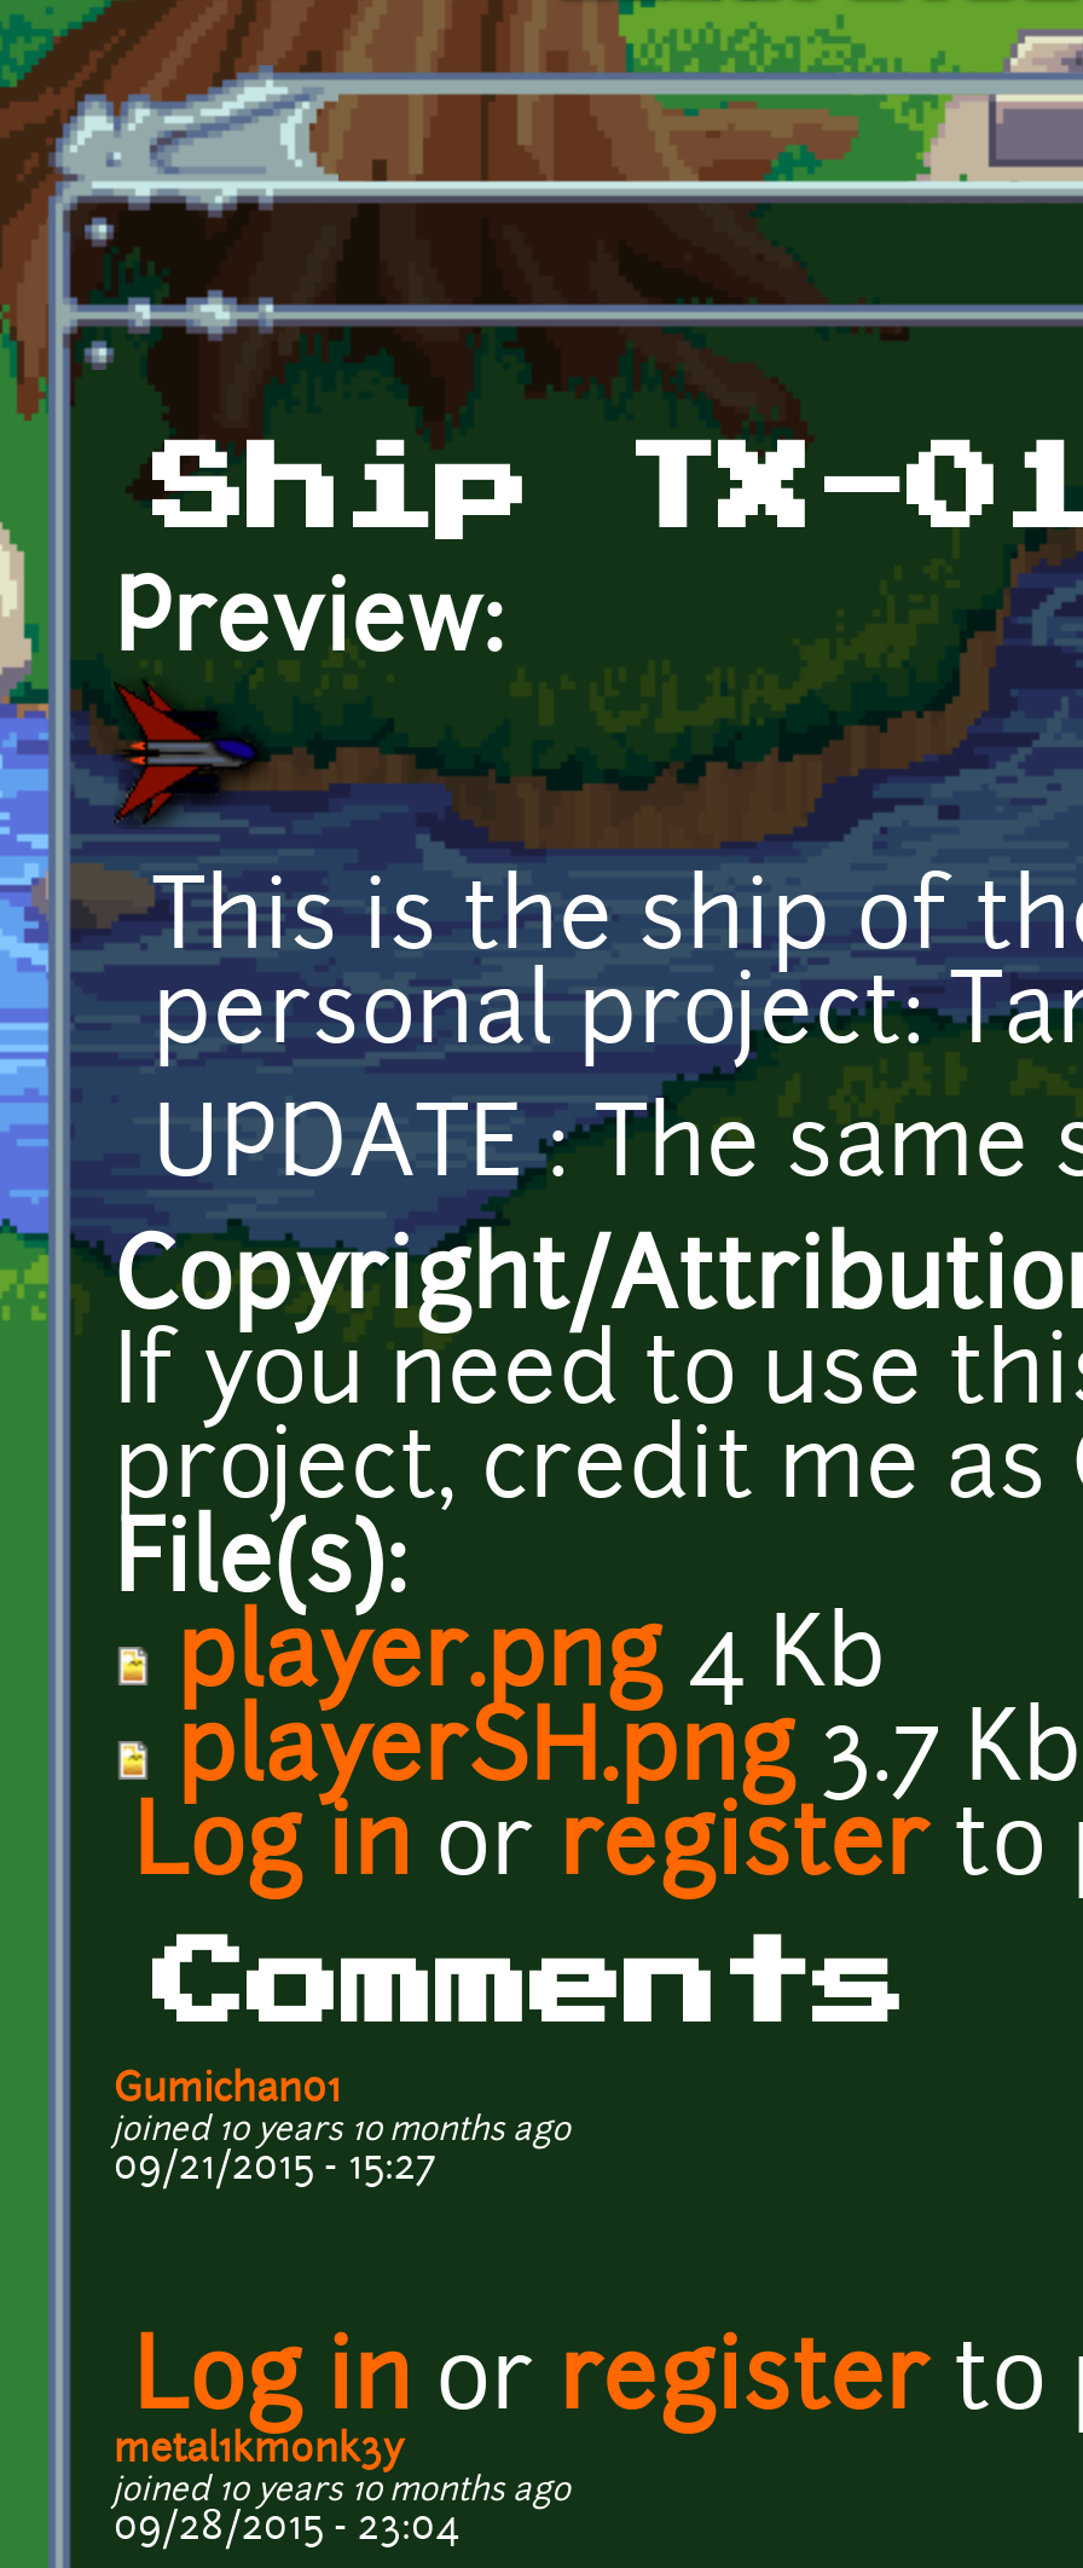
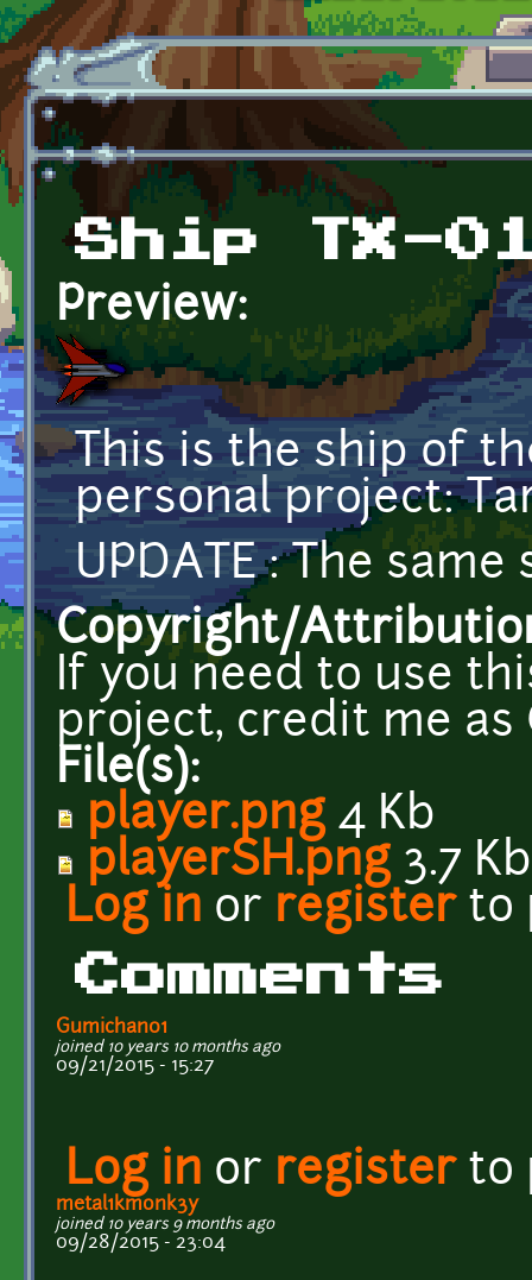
- joined 10 years 10 months ago
+ joined 10 years 9 months ago
